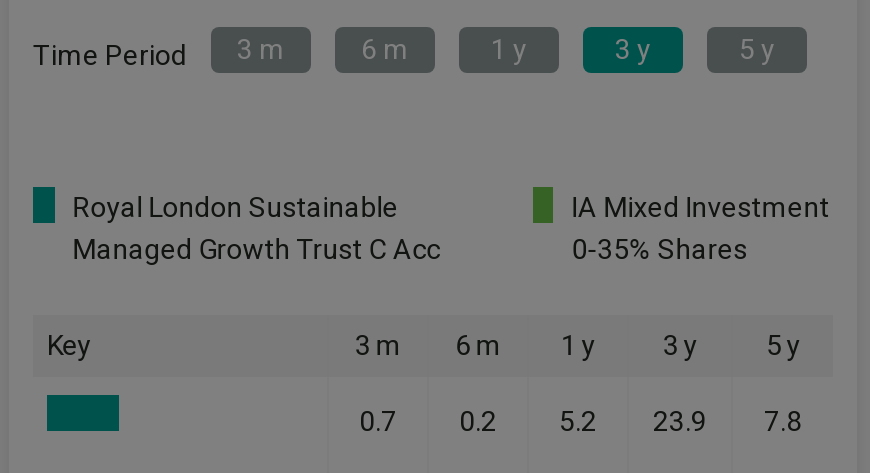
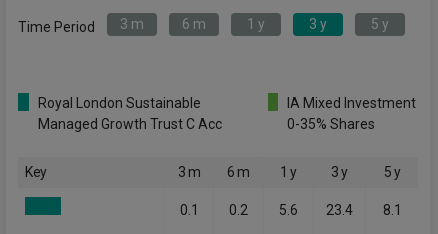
- 0.7
+ 0.1

- 5.2
+ 5.6

- 23.9
+ 23.4

- 7.8
+ 8.1
